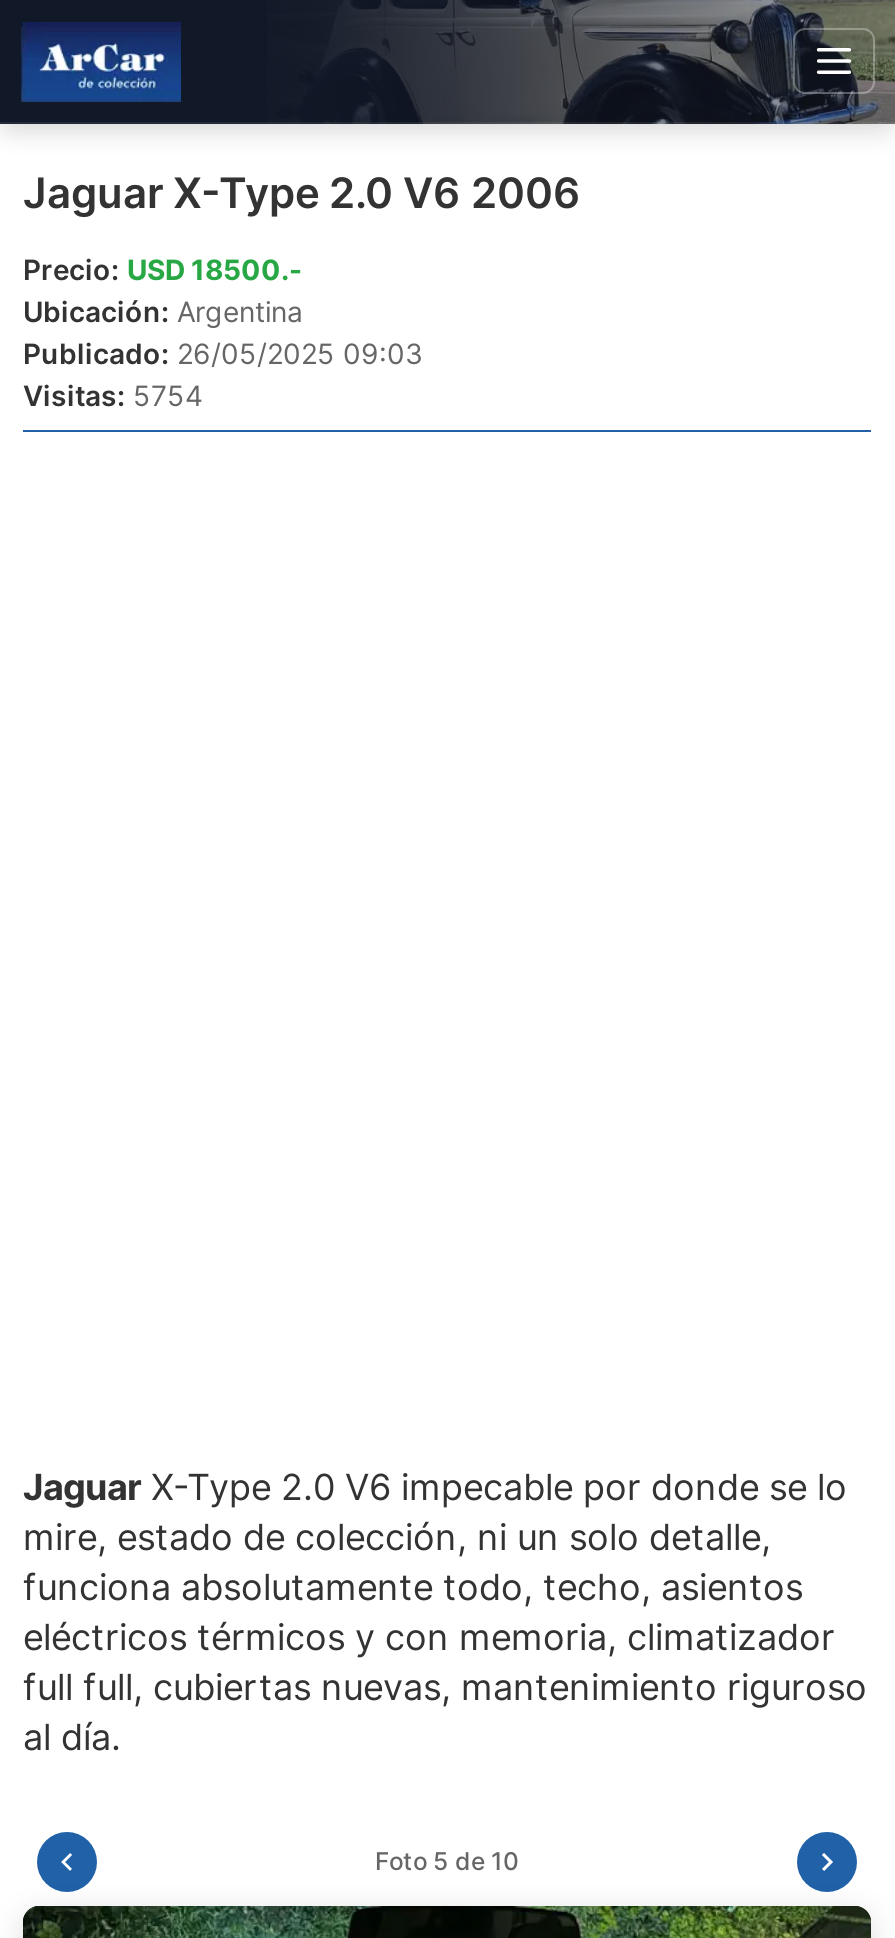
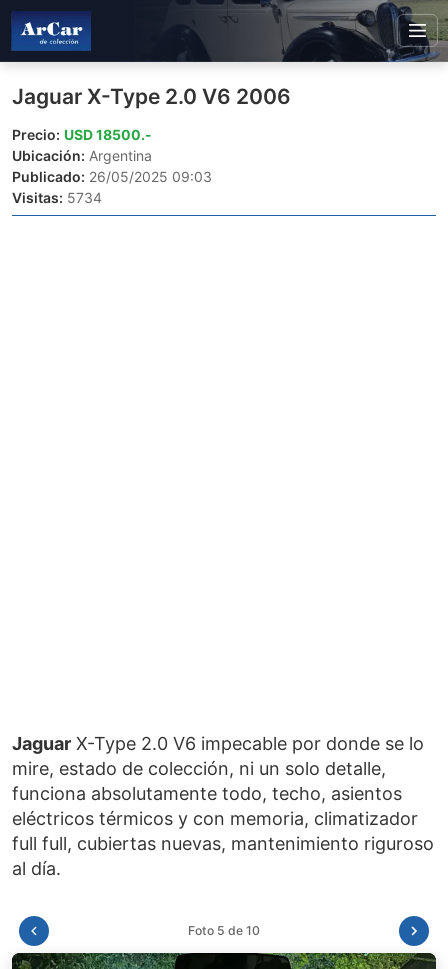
- Visitas: 5754
+ Visitas: 5734
